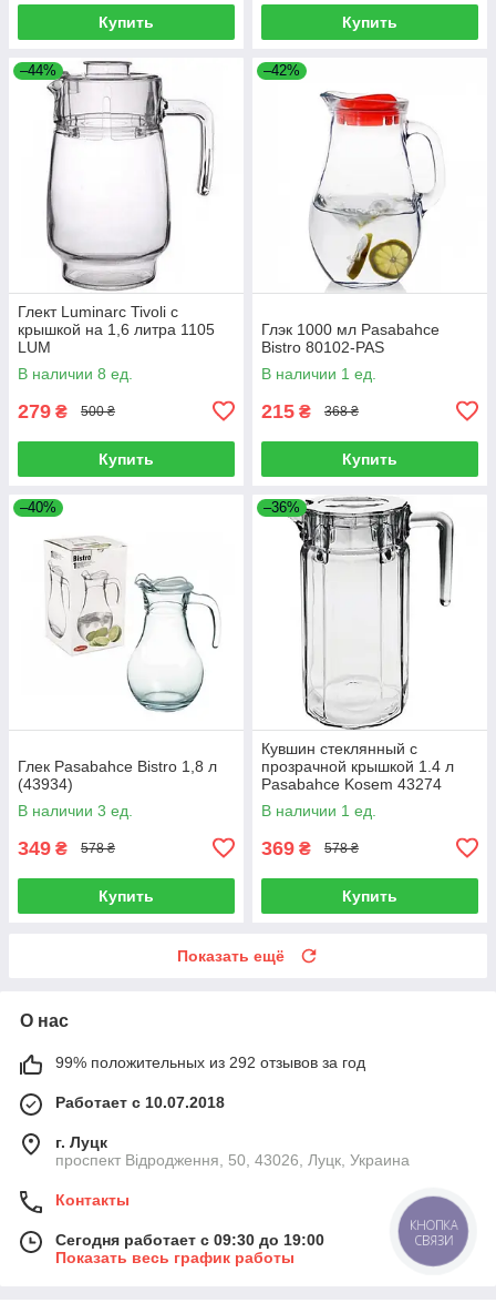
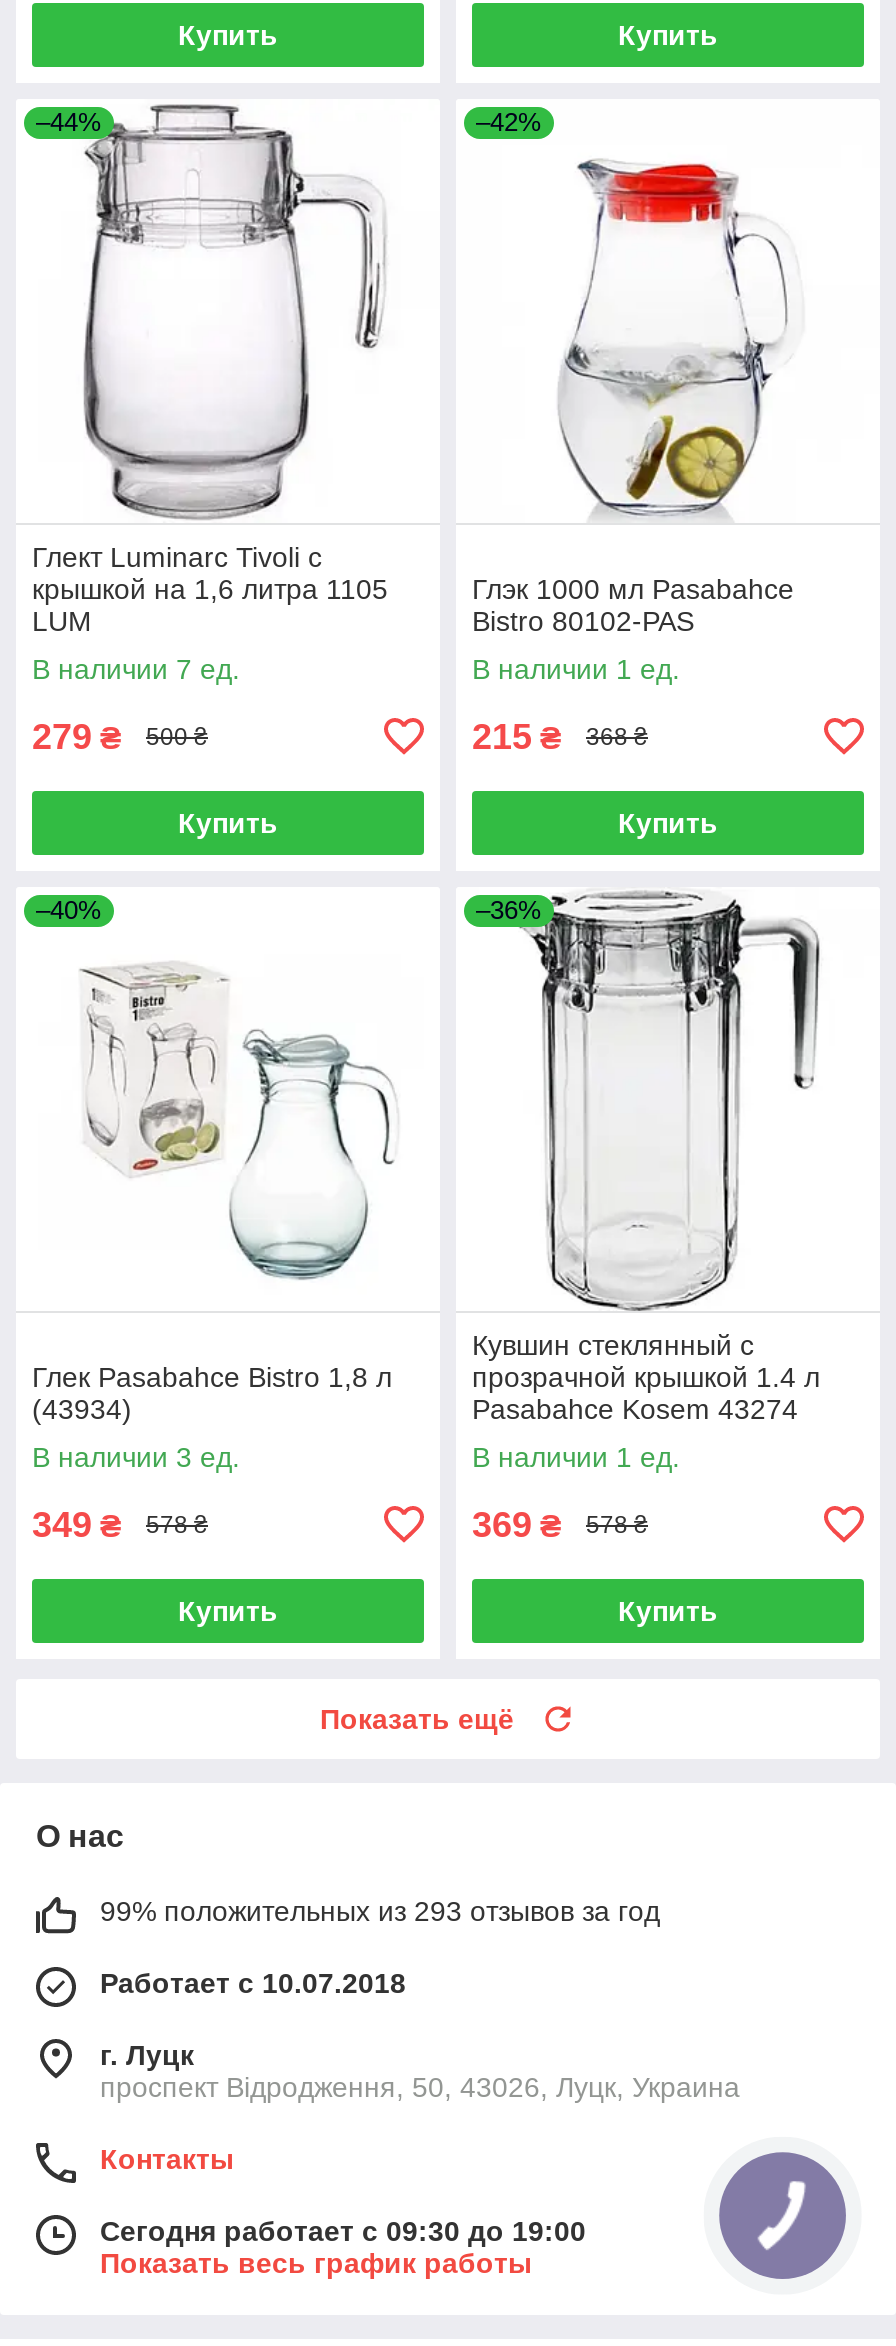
- В наличии 8 ед.
+ В наличии 7 ед.

- 99% положительных из 292 отзывов за год
+ 99% положительных из 293 отзывов за год

- КНОПКА
- СВЯЗИ
